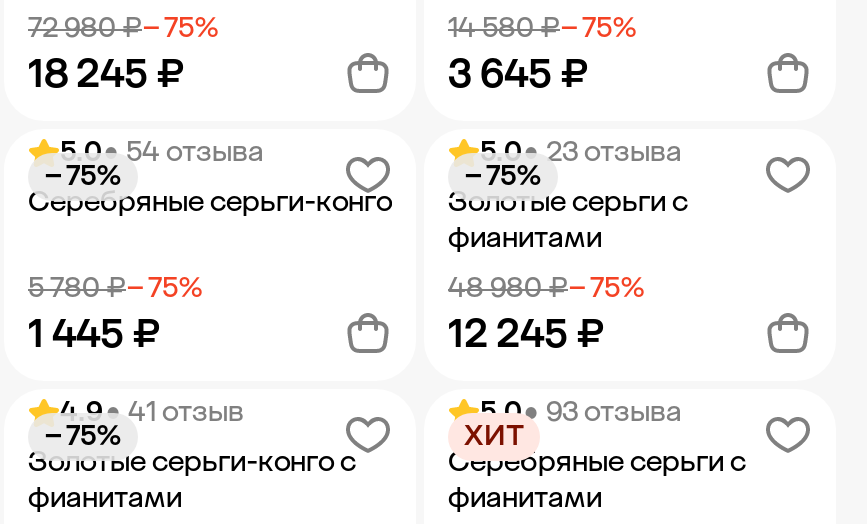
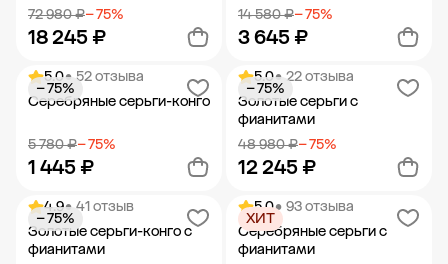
- 5.0• 54 отзыва
+ 5.0• 52 отзыва

- 5.0• 23 отзыва
+ 5.0• 22 отзыва
